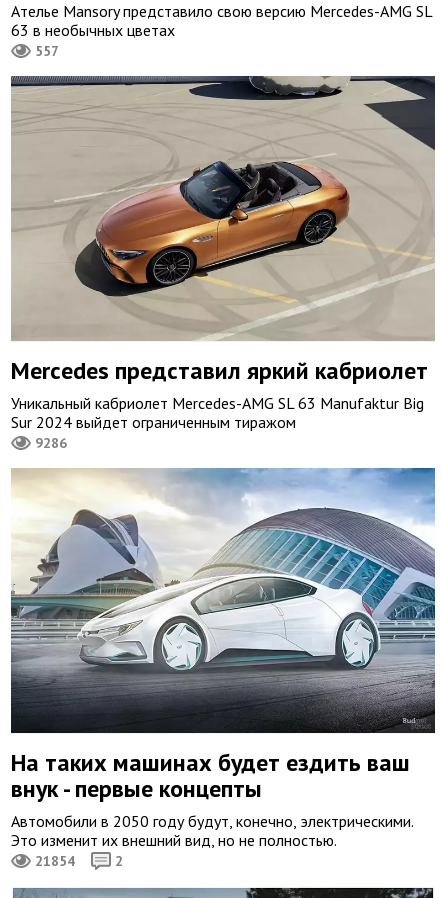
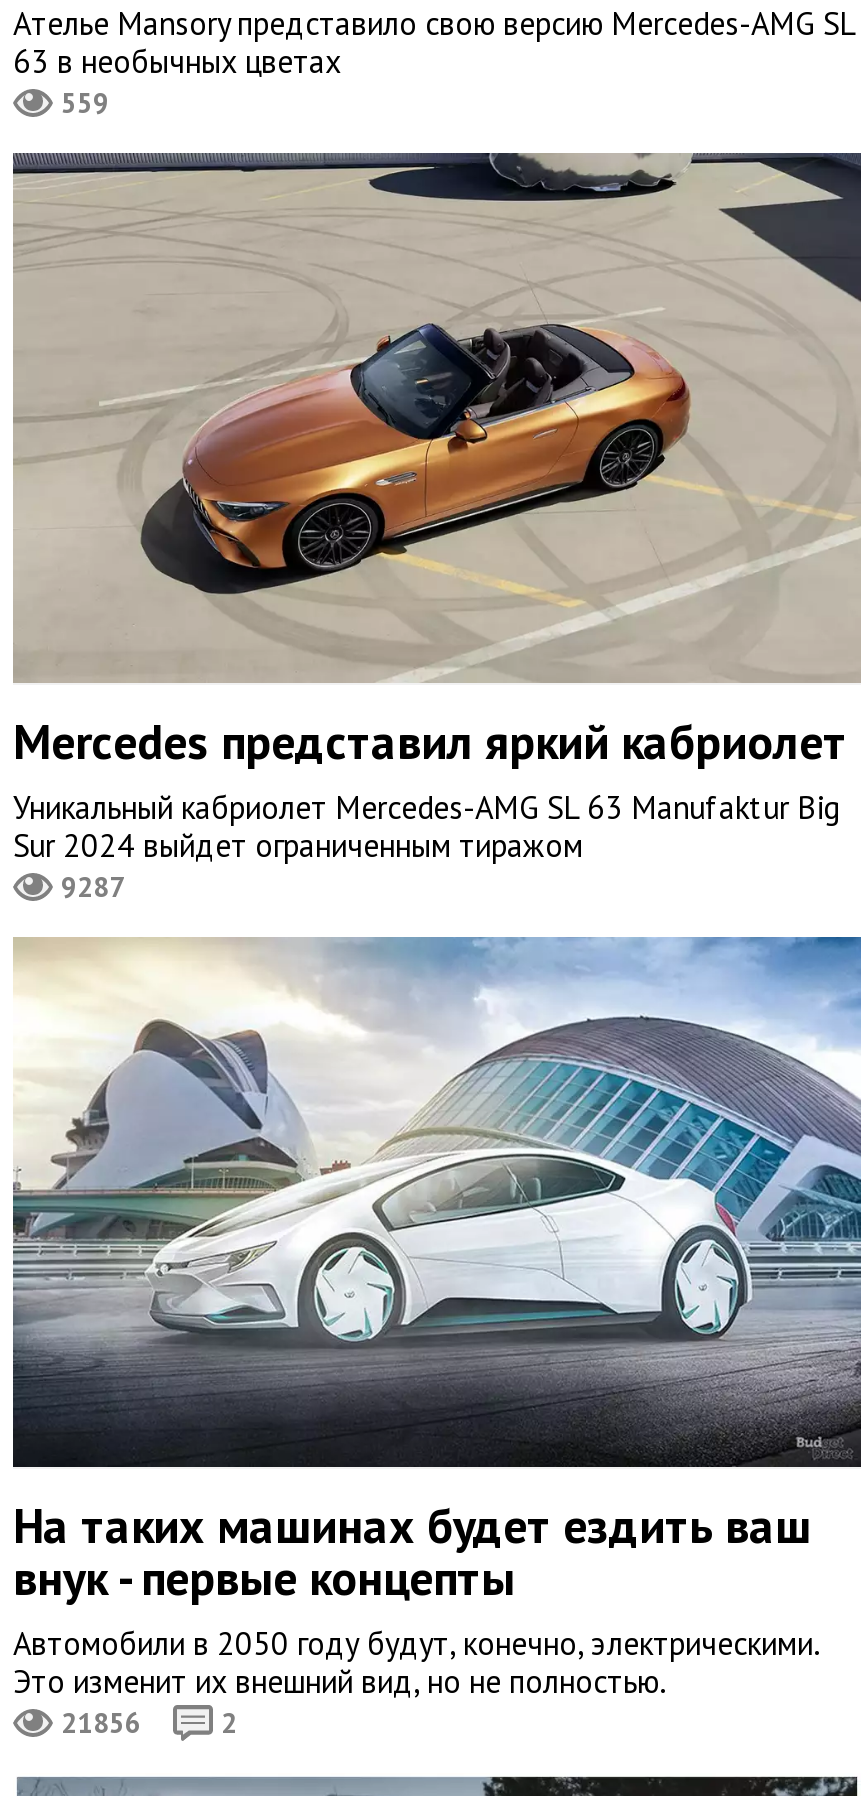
- 557
+ 559

- 9286
+ 9287

- 21854
+ 21856
